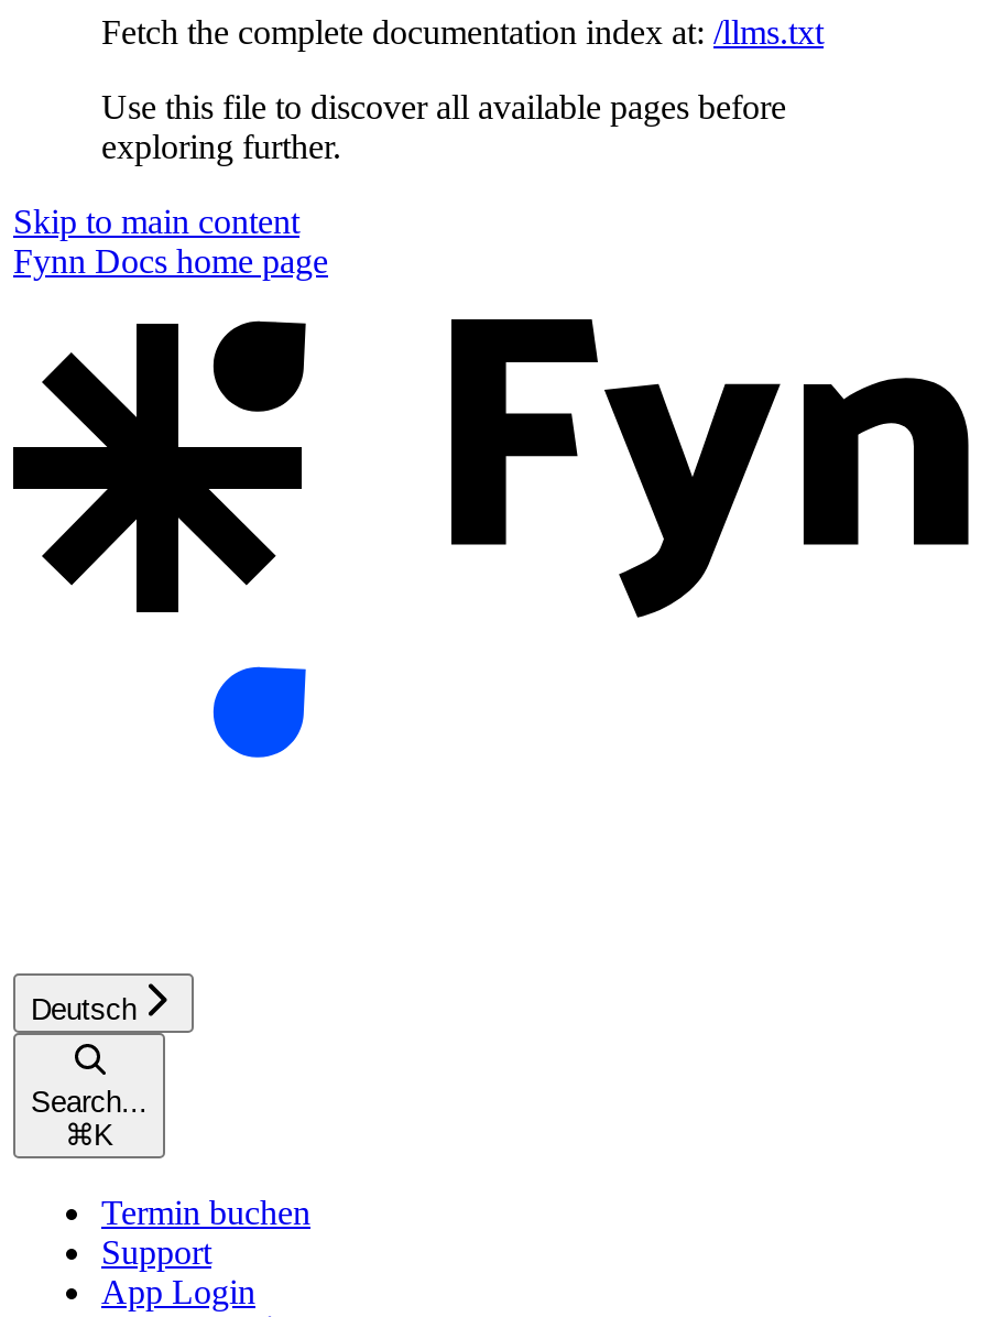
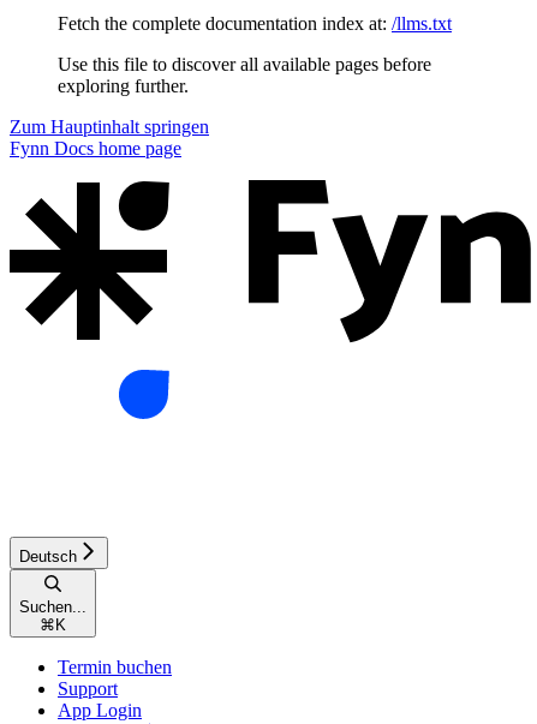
- Skip to main content
+ Zum Hauptinhalt springen

- Search...
+ Suchen...
